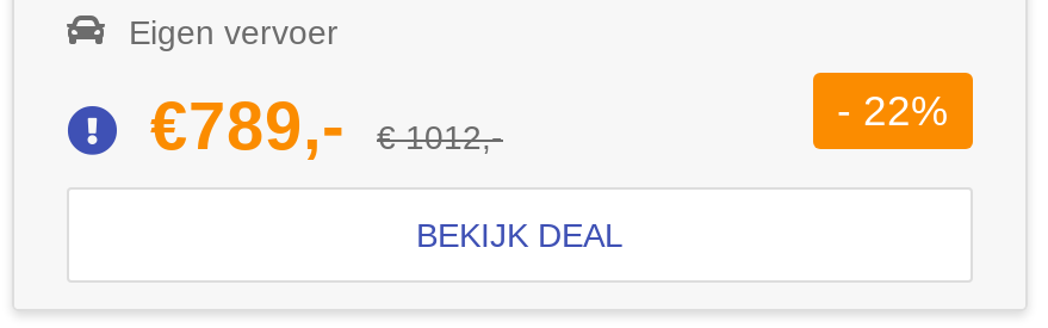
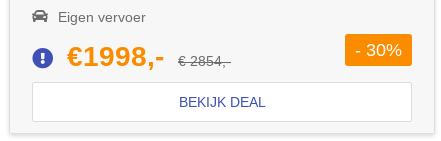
- €789,-
+ €1998,-

- - 22%
+ - 30%

- € 1012,-
+ € 2854,-
